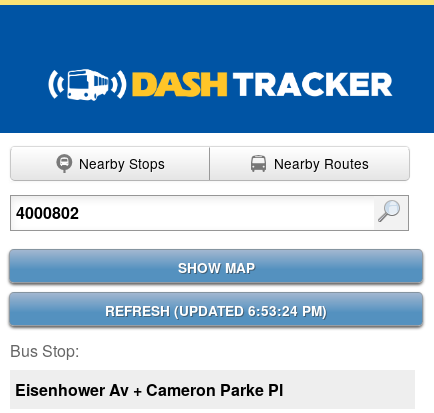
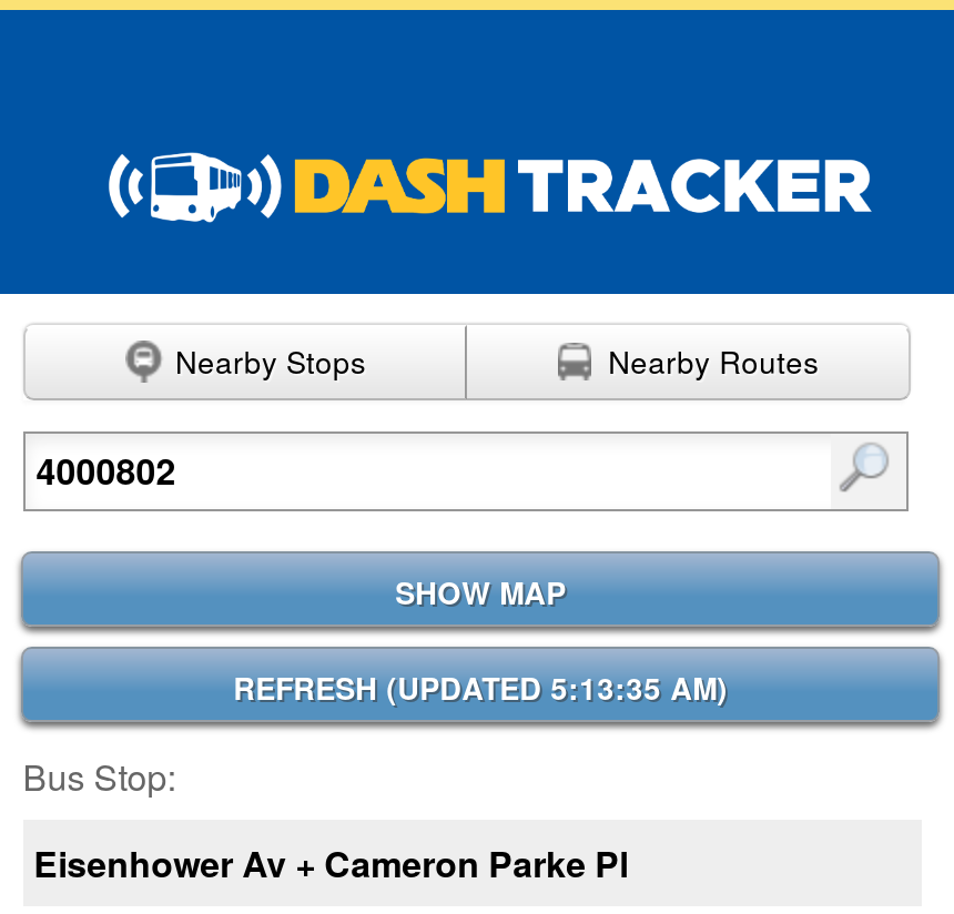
- REFRESH (UPDATED 6:53:24 PM)
+ REFRESH (UPDATED 5:13:35 AM)
